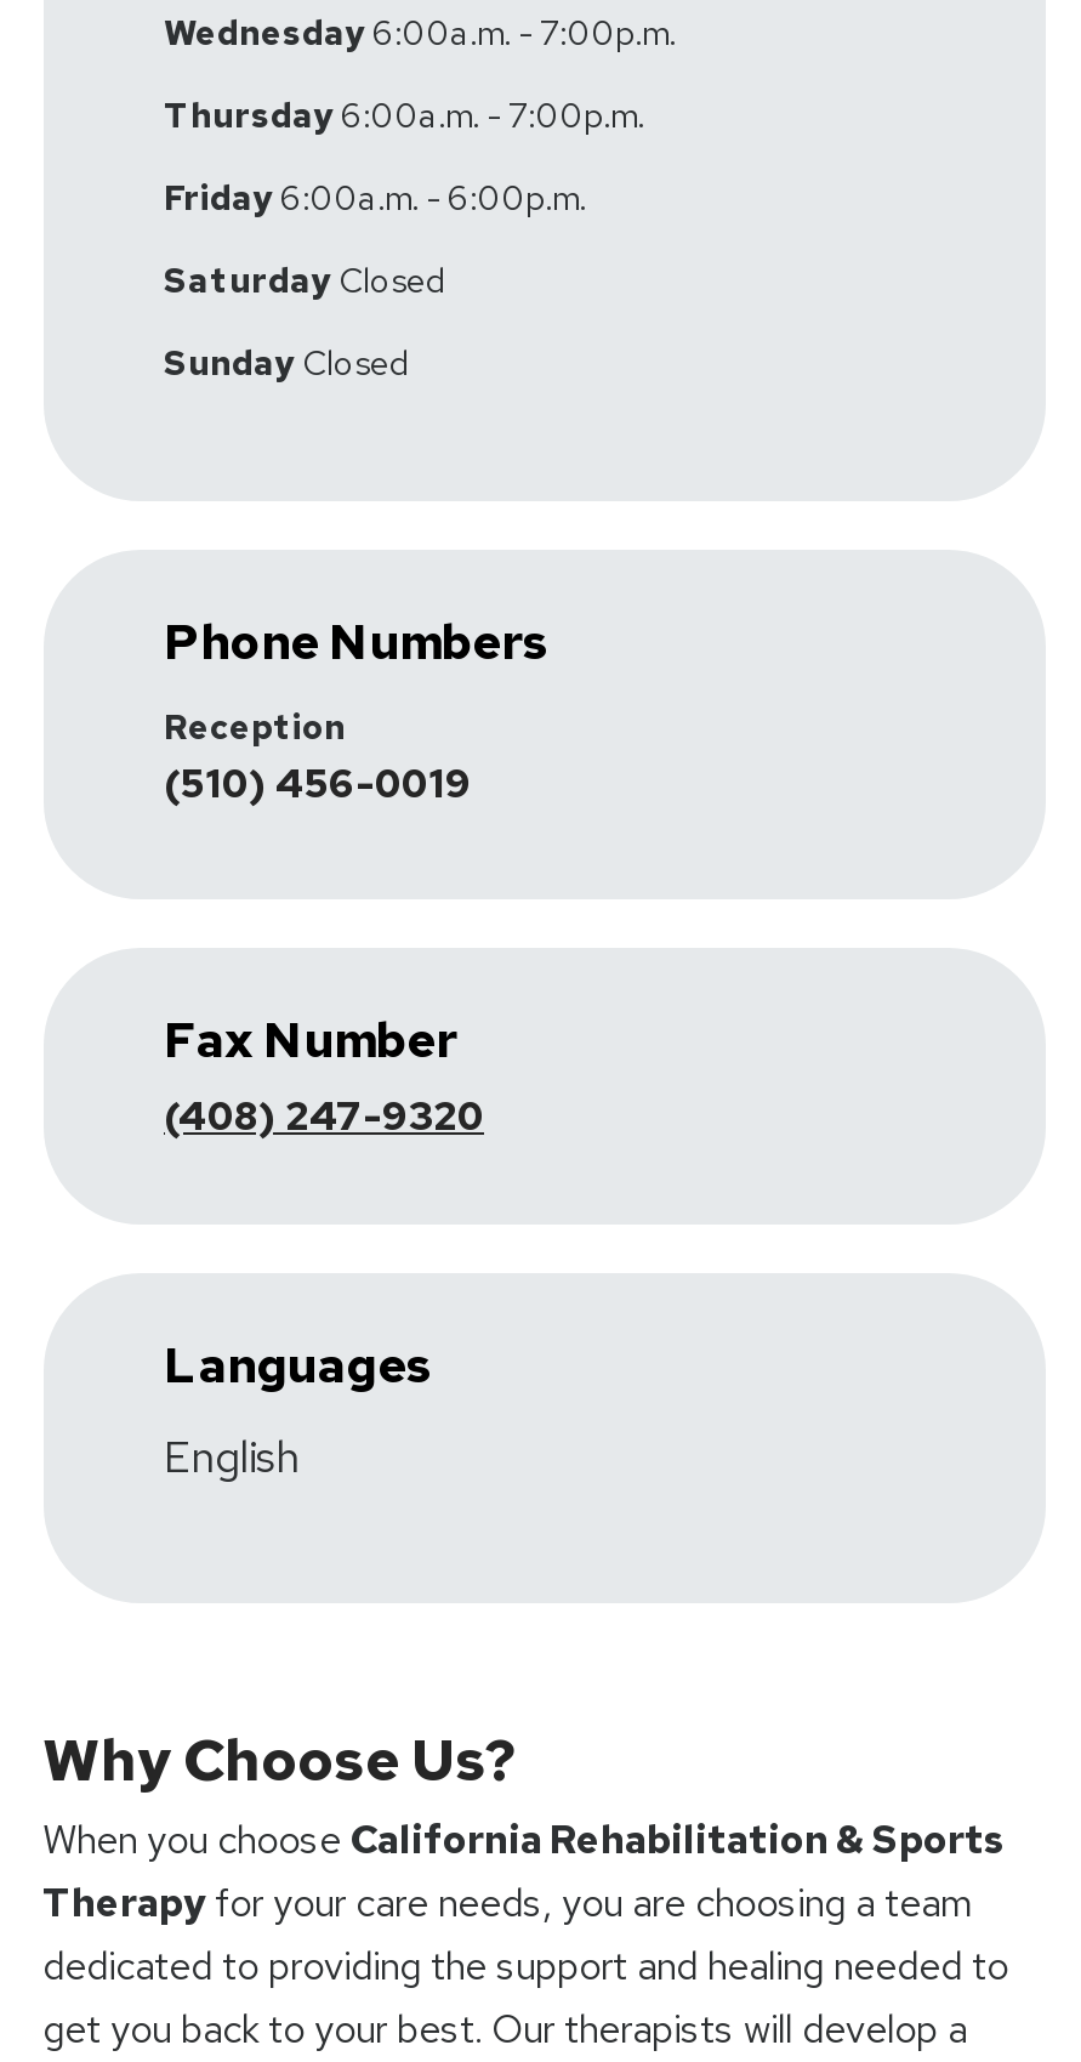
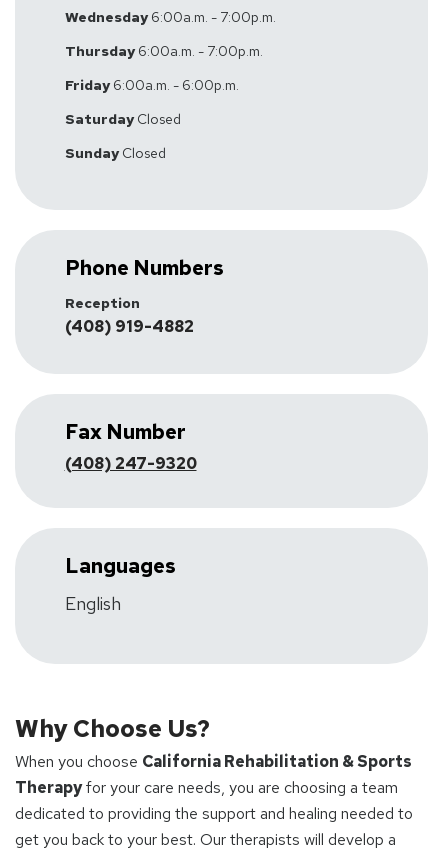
- (510) 456-0019
+ (408) 919-4882
